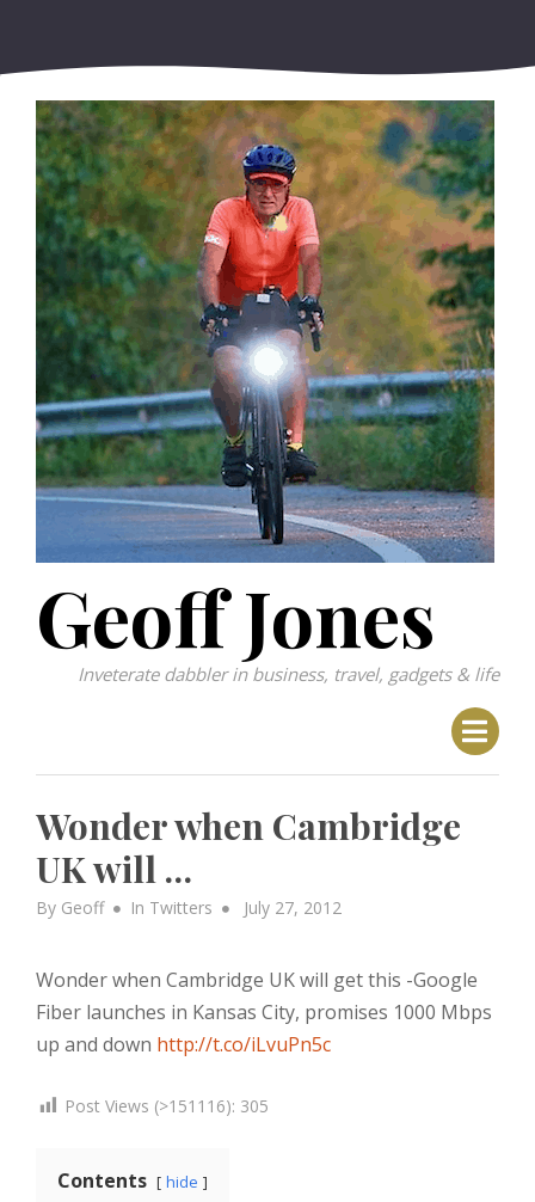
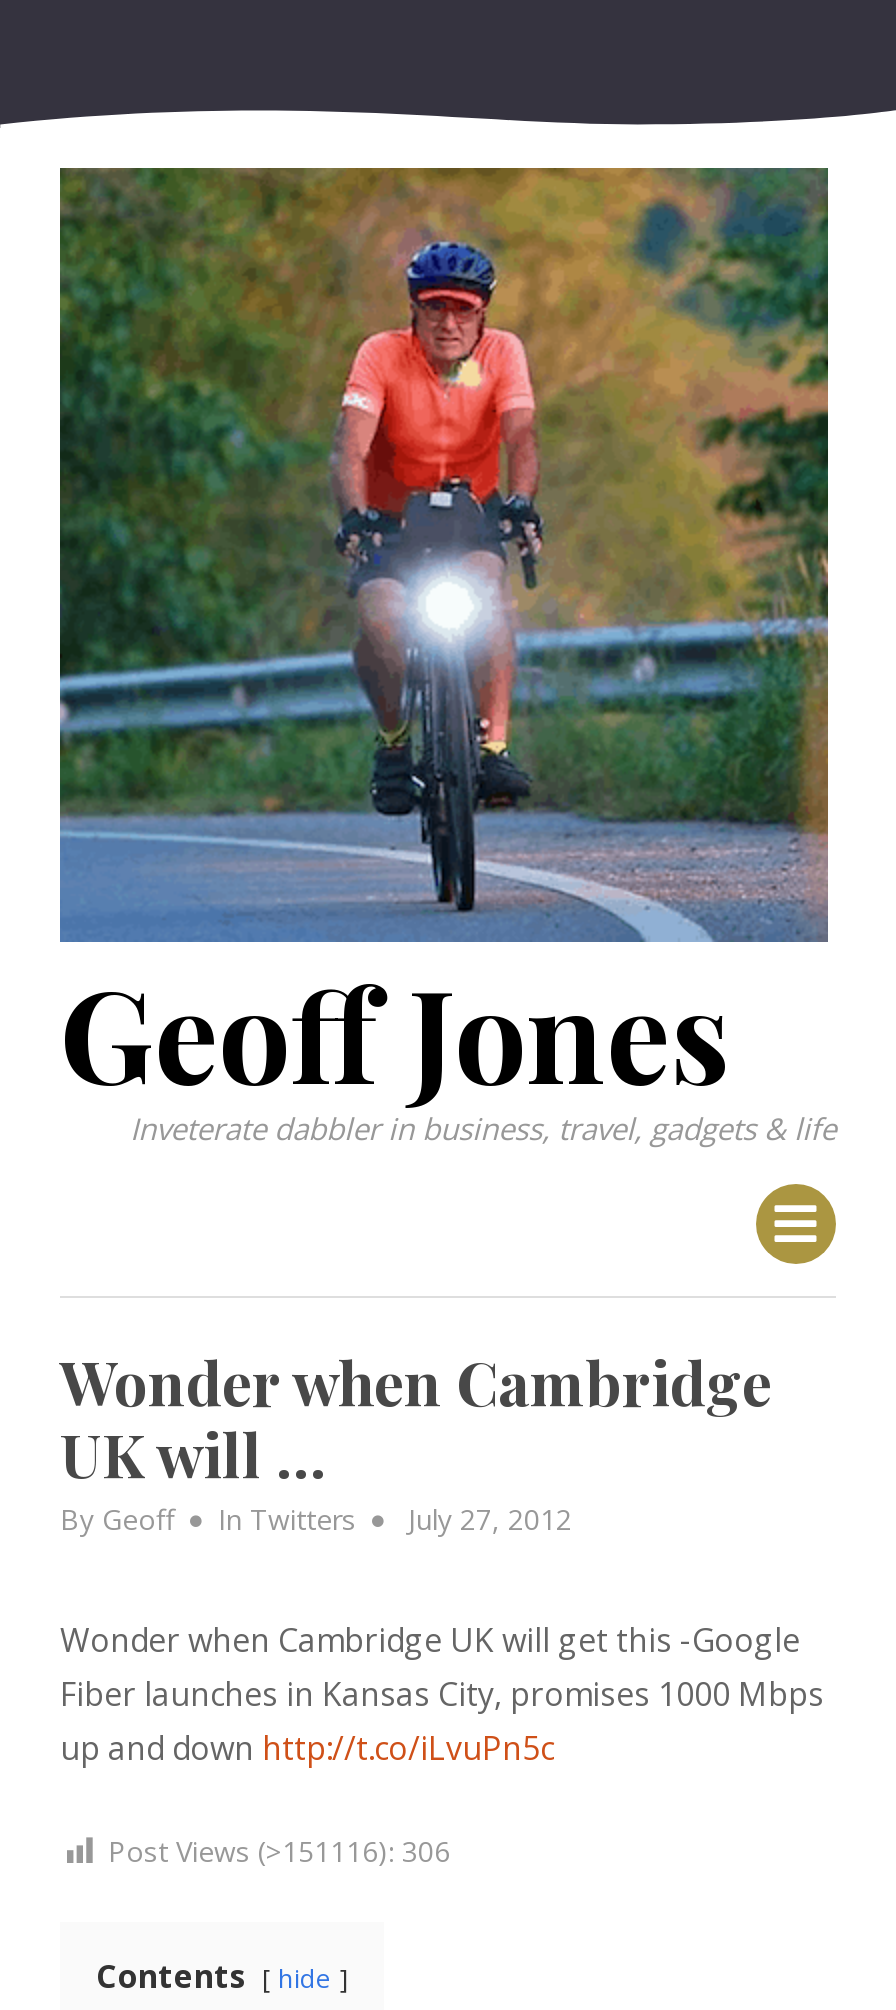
- Post Views (>151116): 305
+ Post Views (>151116): 306
